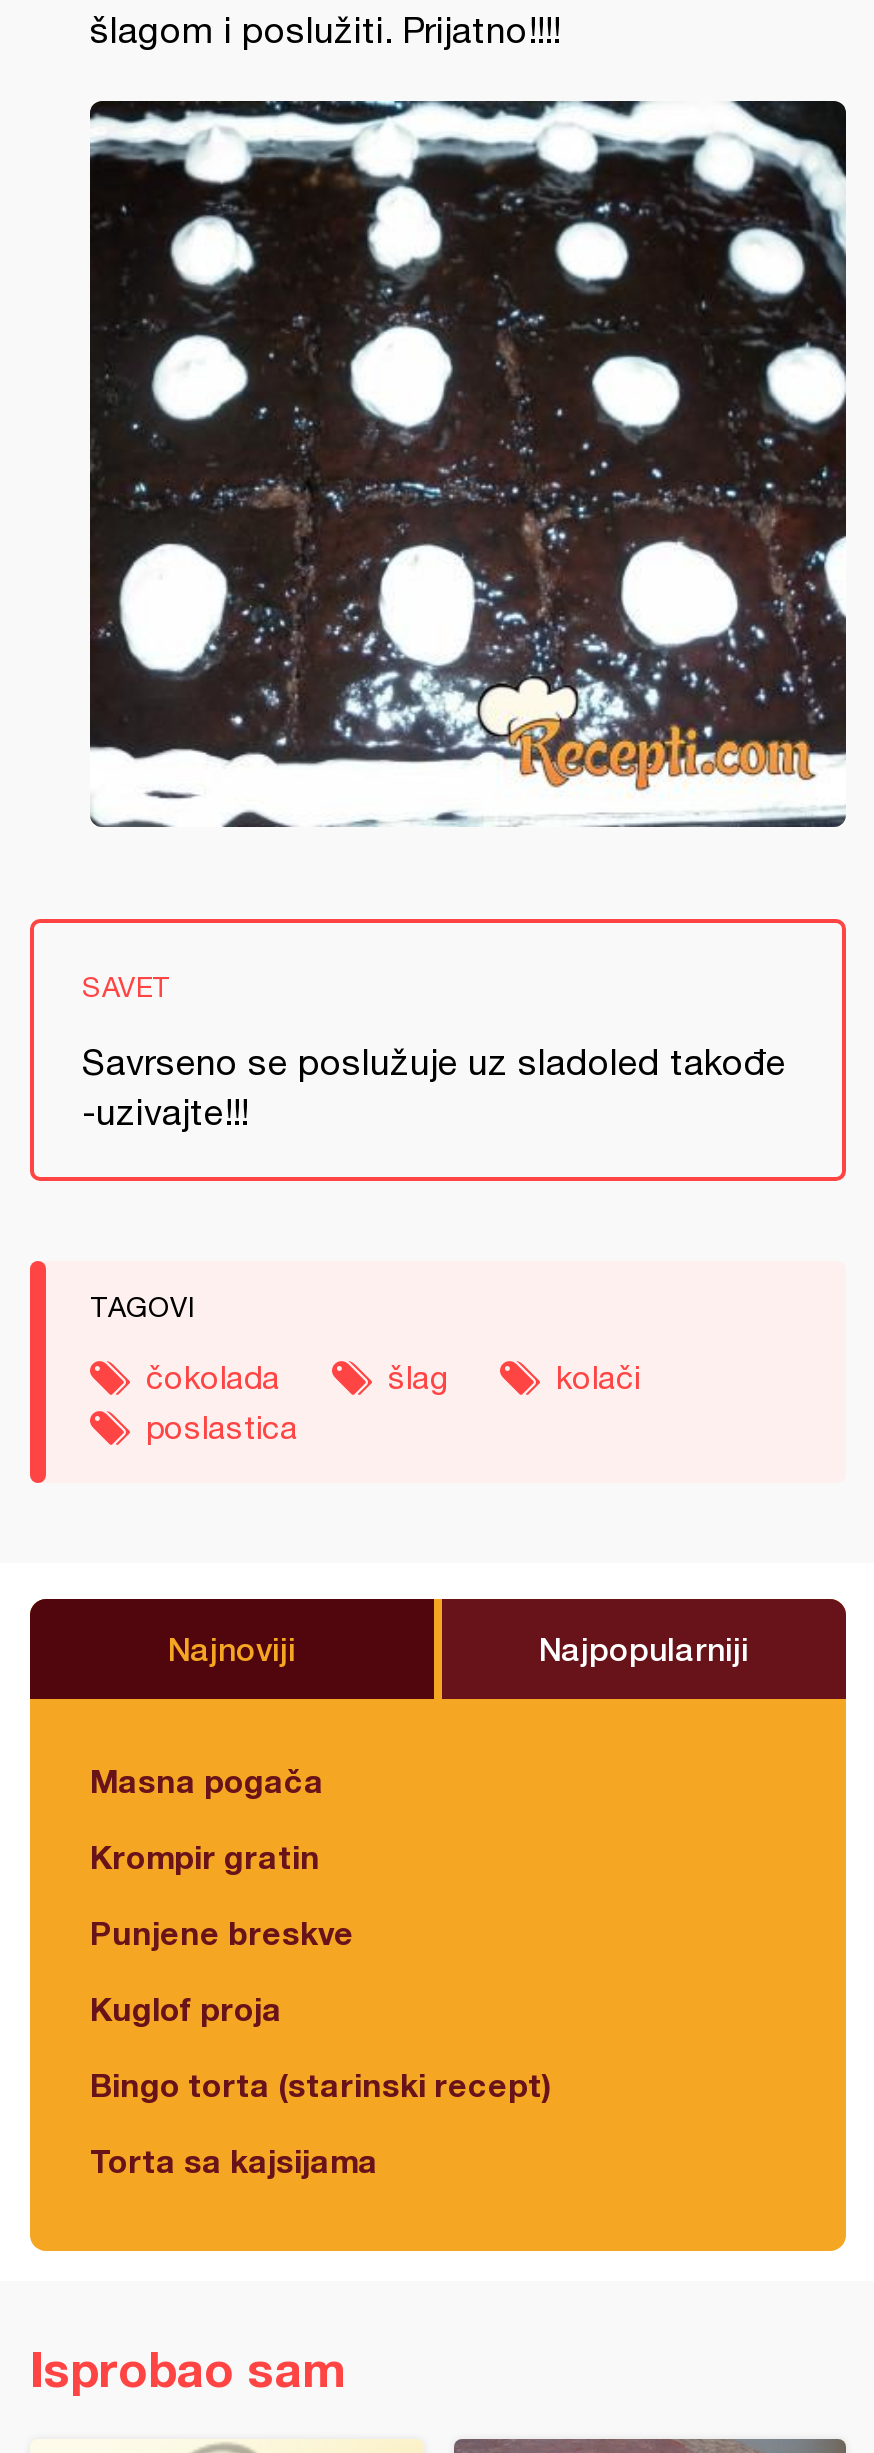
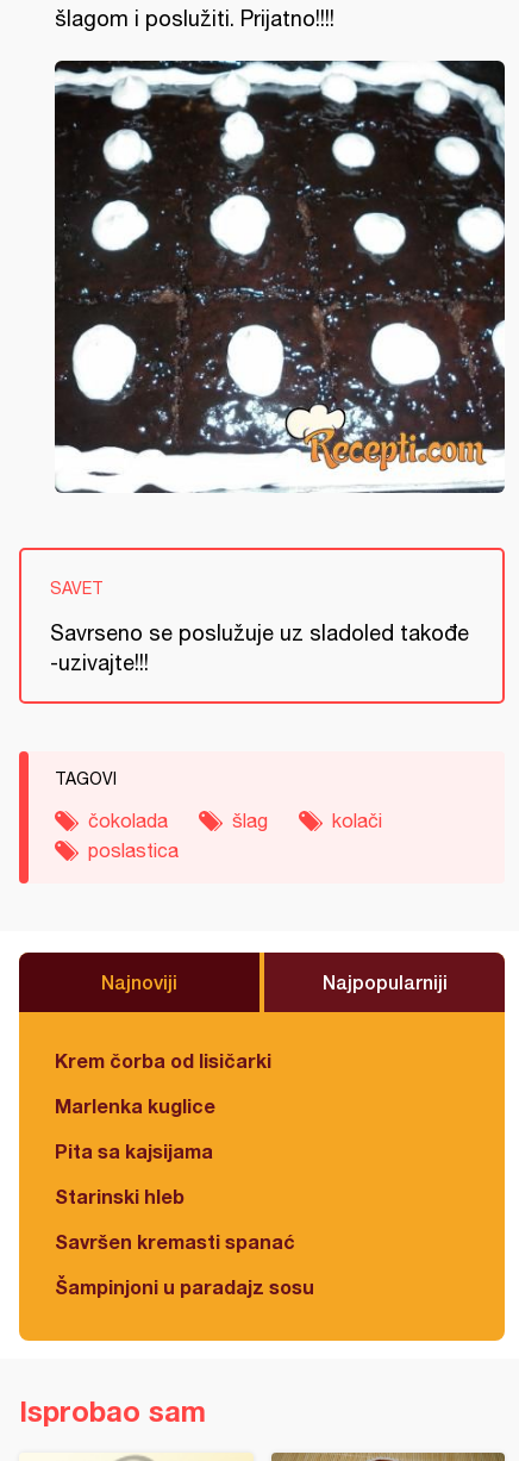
- Masna pogača
+ Krem čorba od lisičarki

- Krompir gratin
+ Marlenka kuglice

- Punjene breskve
+ Pita sa kajsijama

- Kuglof proja
+ Starinski hleb

- Bingo torta (starinski recept)
+ Savršen kremasti spanać

- Torta sa kajsijama
+ Šampinjoni u paradajz sosu
